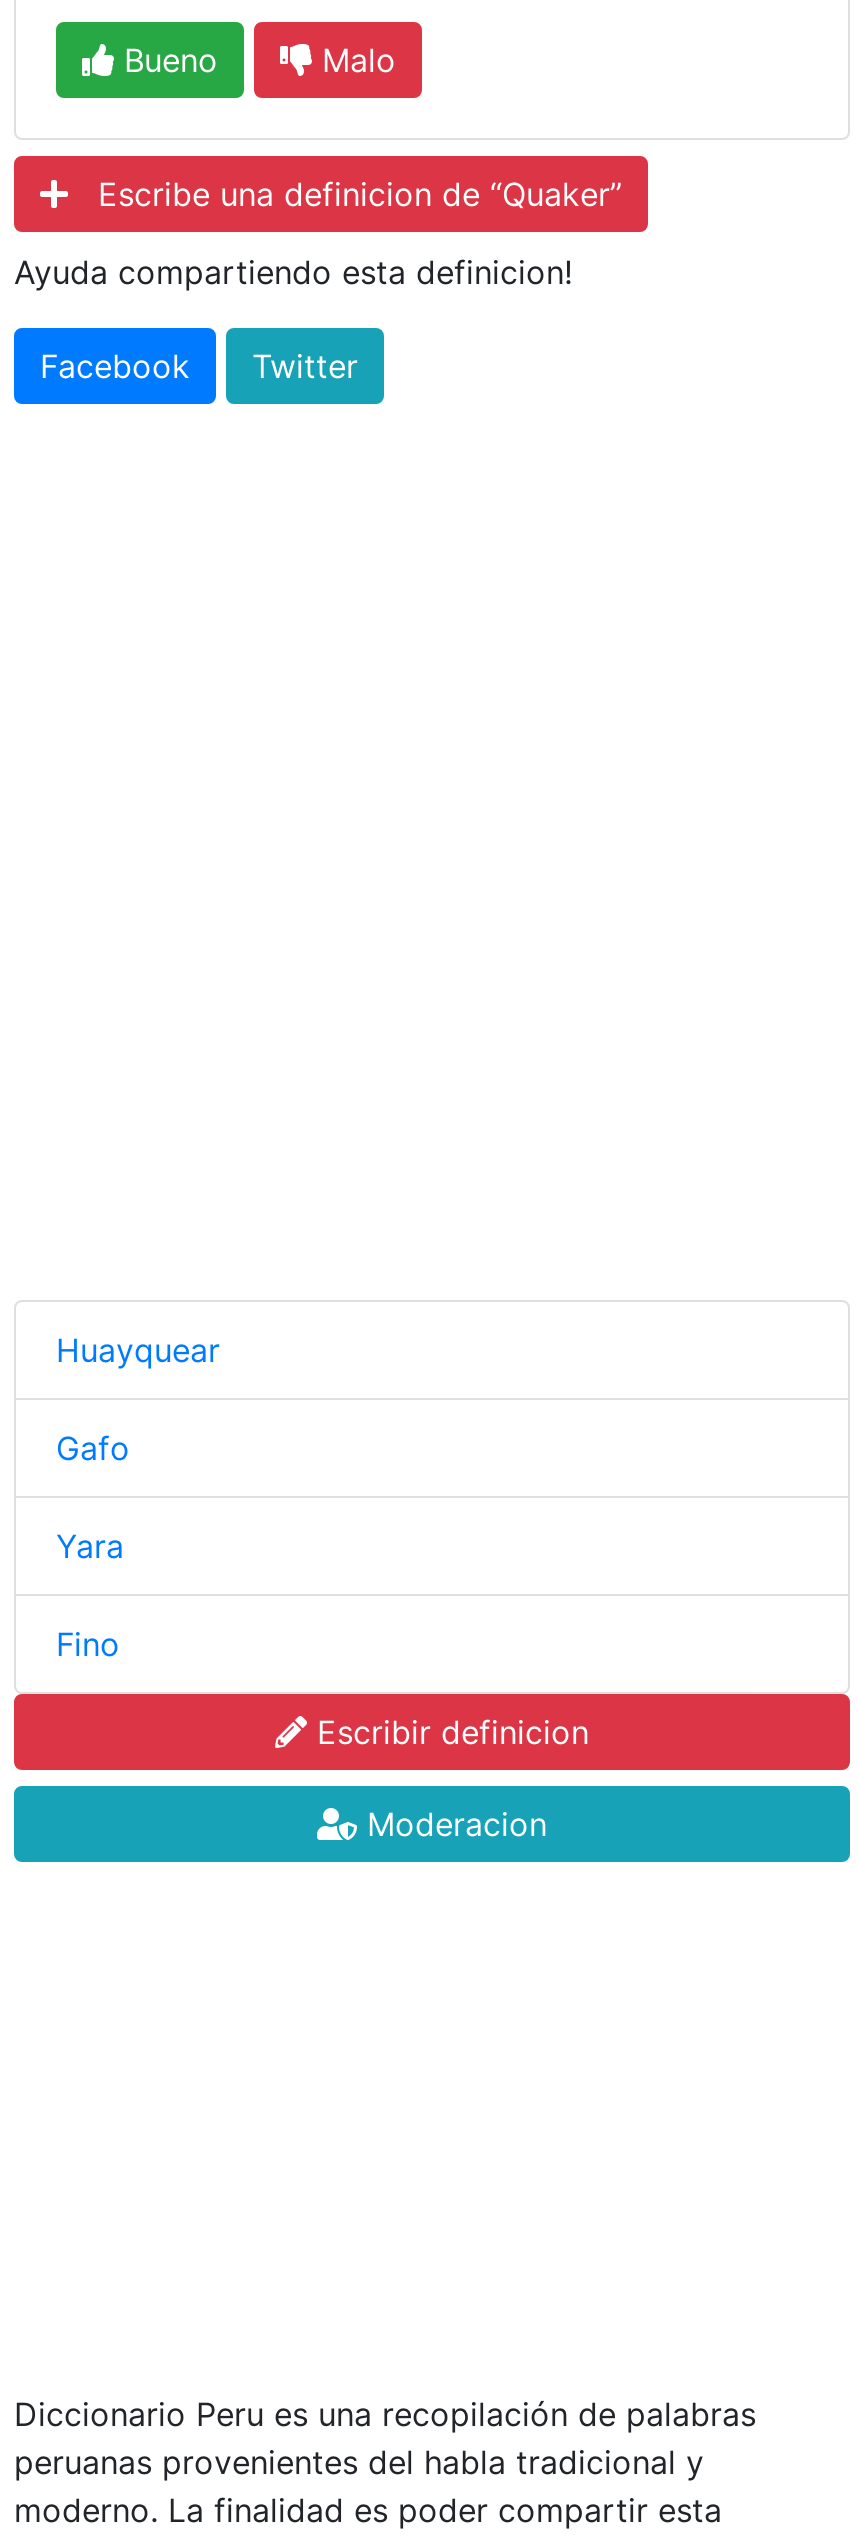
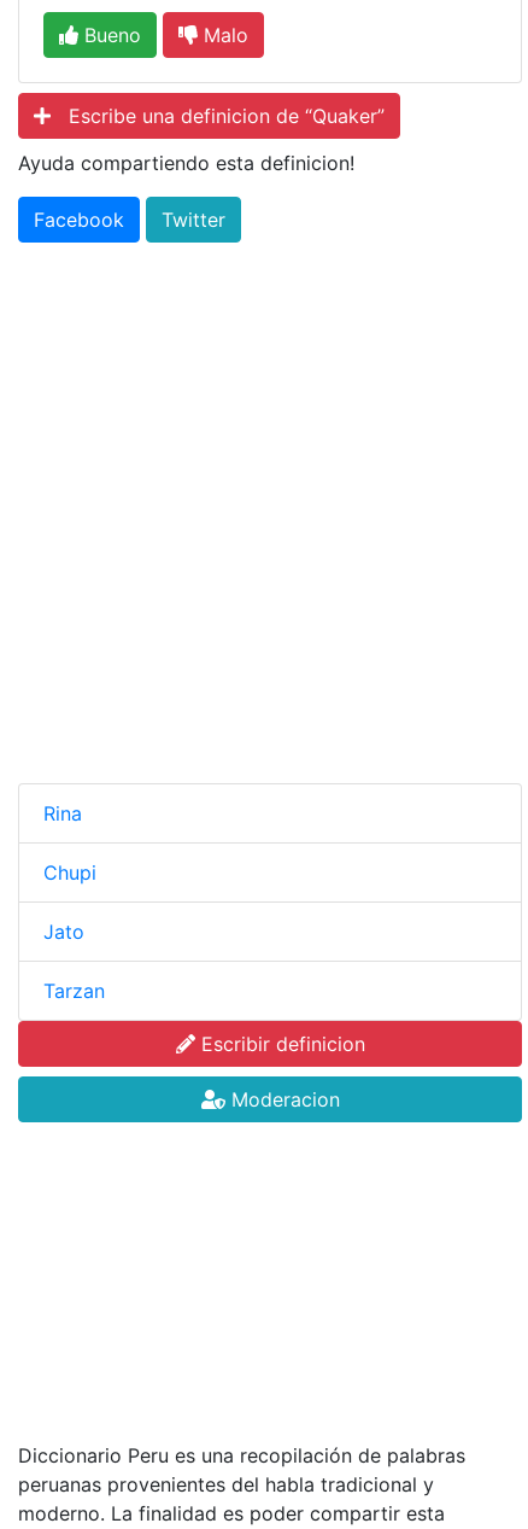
- Huayquear
+ Rina

- Gafo
+ Chupi

- Yara
+ Jato

- Fino
+ Tarzan
